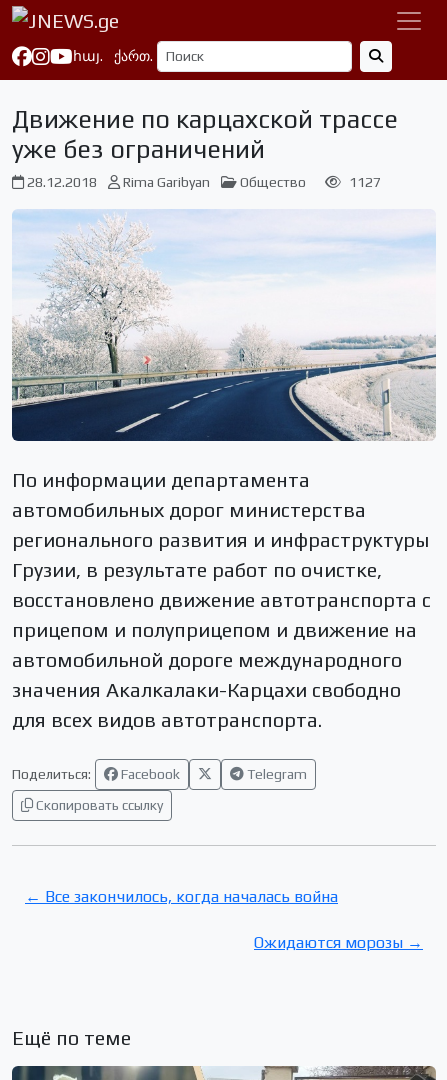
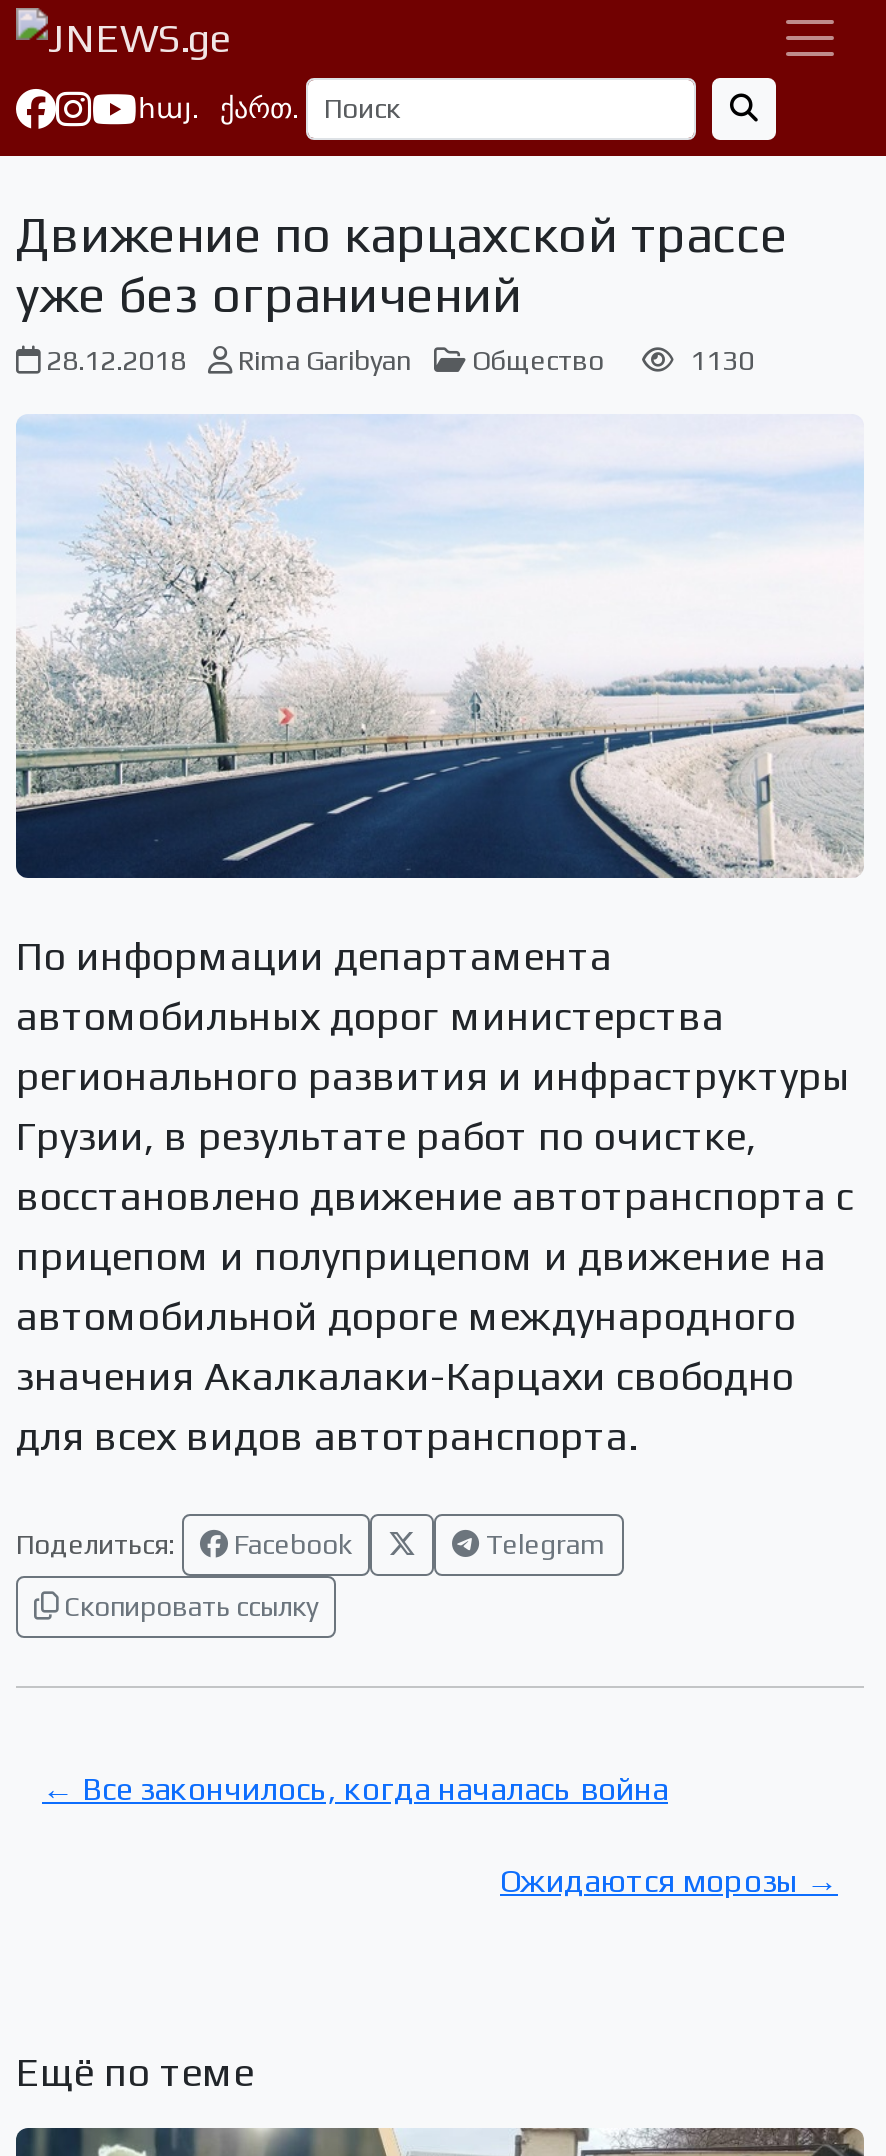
- 1127
+ 1130
